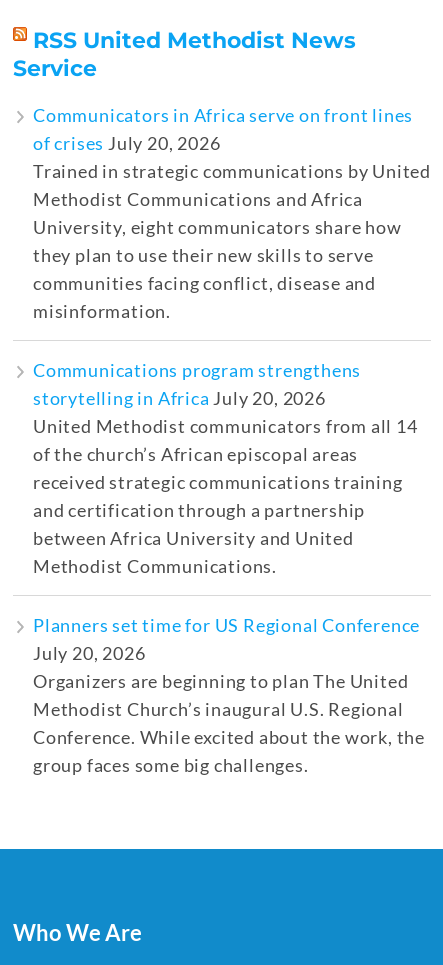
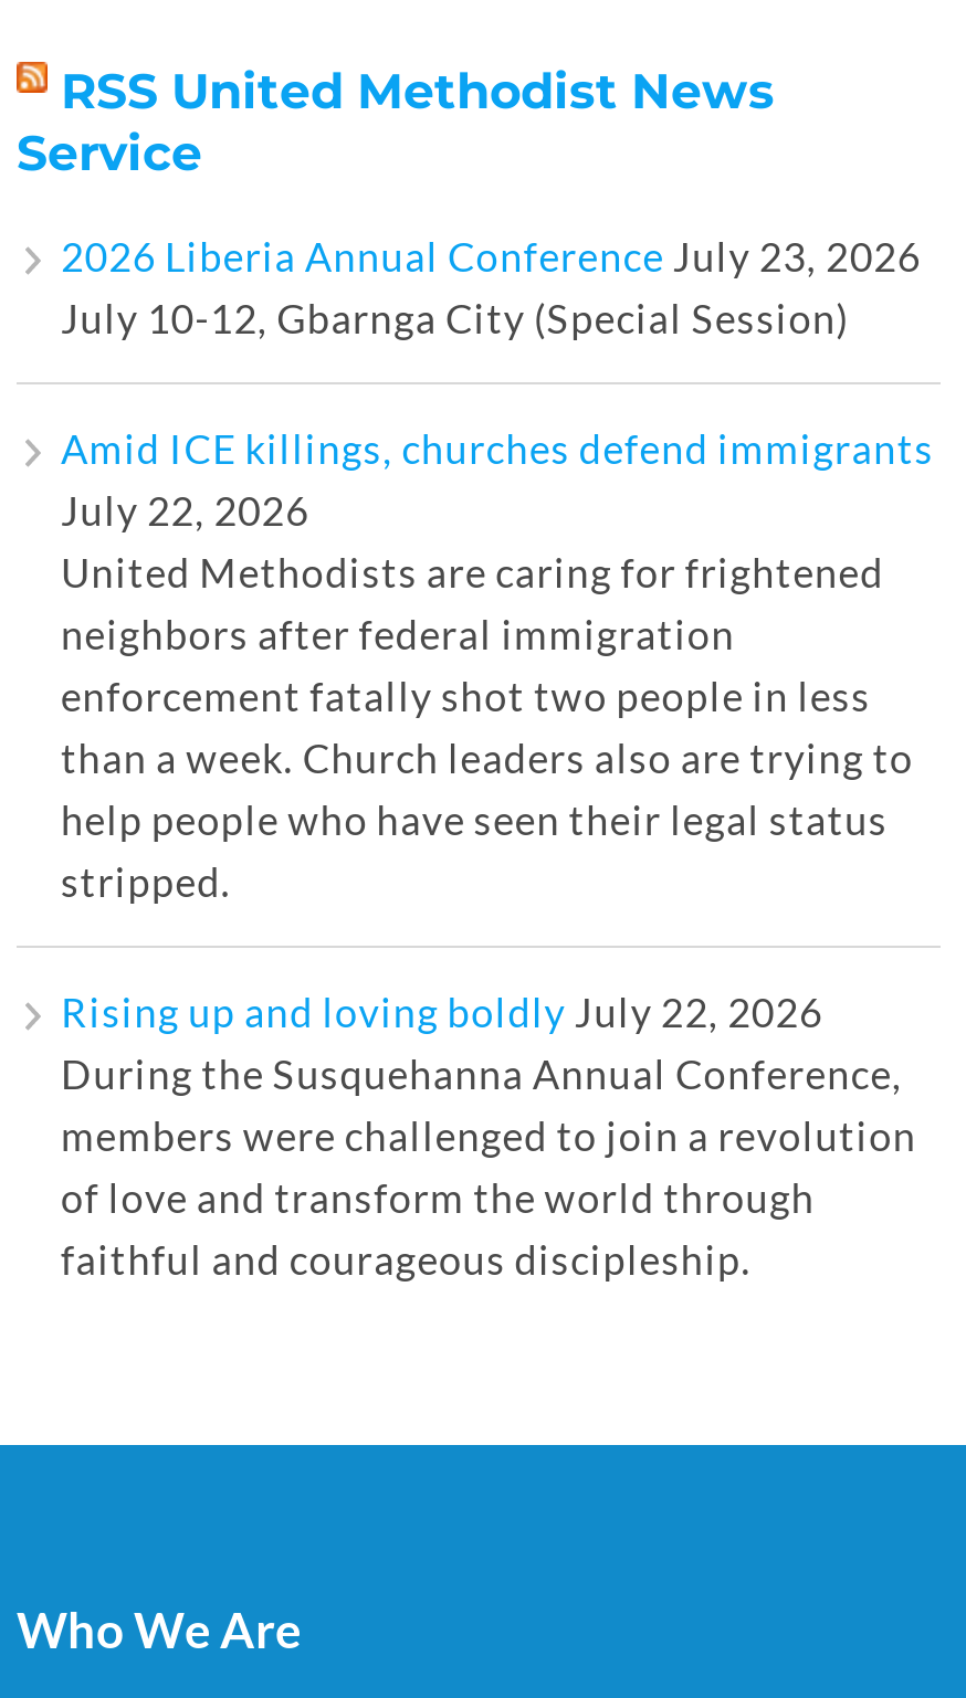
- Communicators in Africa serve on front lines
- of crises July 20, 2026
- Trained in strategic communications by United
- Methodist Communications and Africa
- University, eight communicators share how
- they plan to use their new skills to serve
- communities facing conflict, disease and
- misinformation.
+ 2026 Liberia Annual Conference July 23, 2026
+ July 10-12, Gbarnga City (Special Session)

- Communications program strengthens
- storytelling in Africa July 20, 2026
- United Methodist communicators from all 14
- of the church’s African episcopal areas
- received strategic communications training
- and certification through a partnership
- between Africa University and United
- Methodist Communications.
+ Amid ICE killings, churches defend immigrants
+ July 22, 2026
+ United Methodists are caring for frightened
+ neighbors after federal immigration
+ enforcement fatally shot two people in less
+ than a week. Church leaders also are trying to
+ help people who have seen their legal status
+ stripped.

- Planners set time for US Regional Conference
- July 20, 2026
- Organizers are beginning to plan The United
- Methodist Church’s inaugural U.S. Regional
- Conference. While excited about the work, the
- group faces some big challenges.
+ Rising up and loving boldly July 22, 2026
+ During the Susquehanna Annual Conference,
+ members were challenged to join a revolution
+ of love and transform the world through
+ faithful and courageous discipleship.
